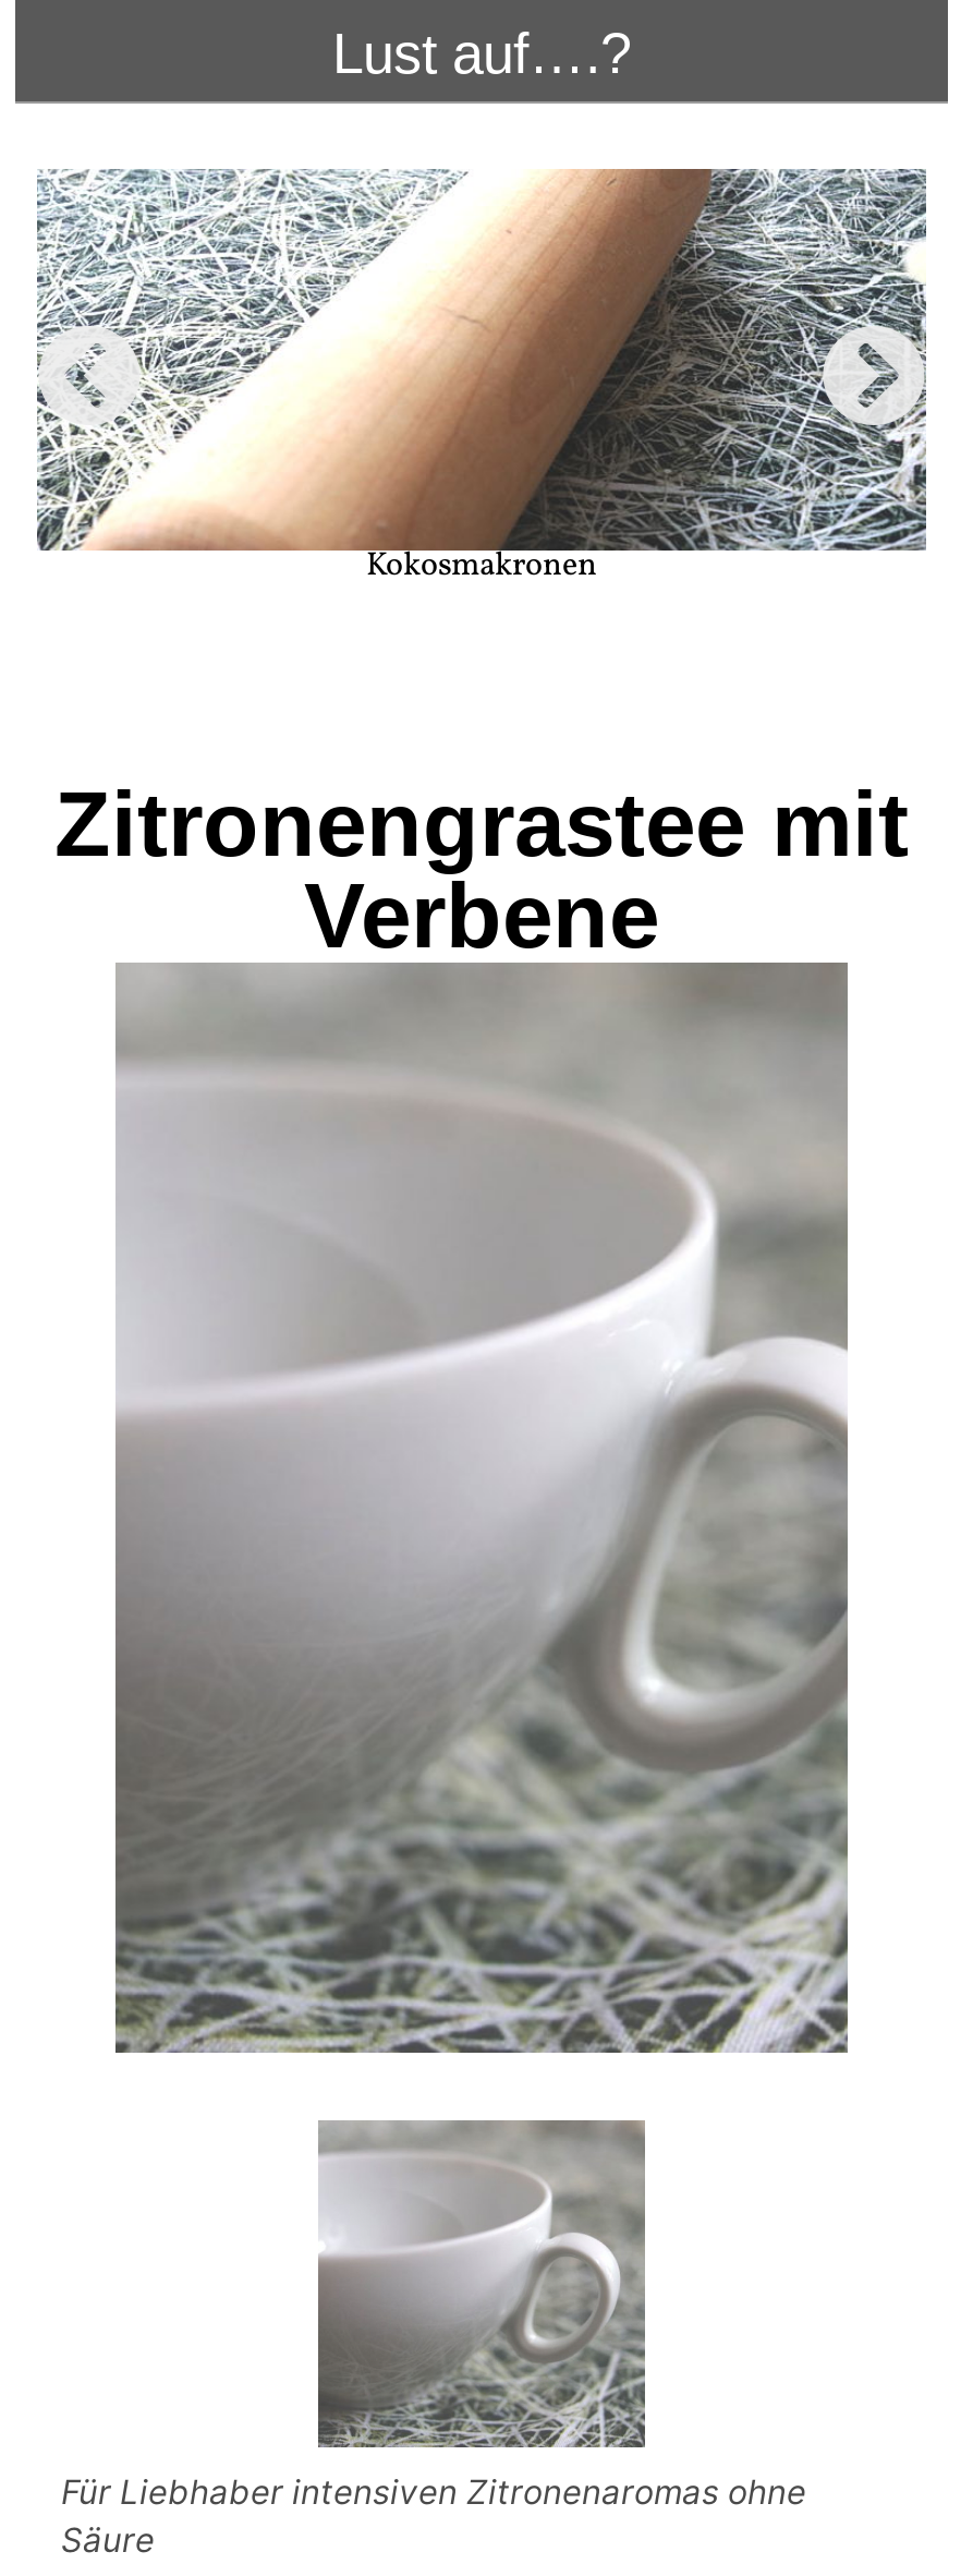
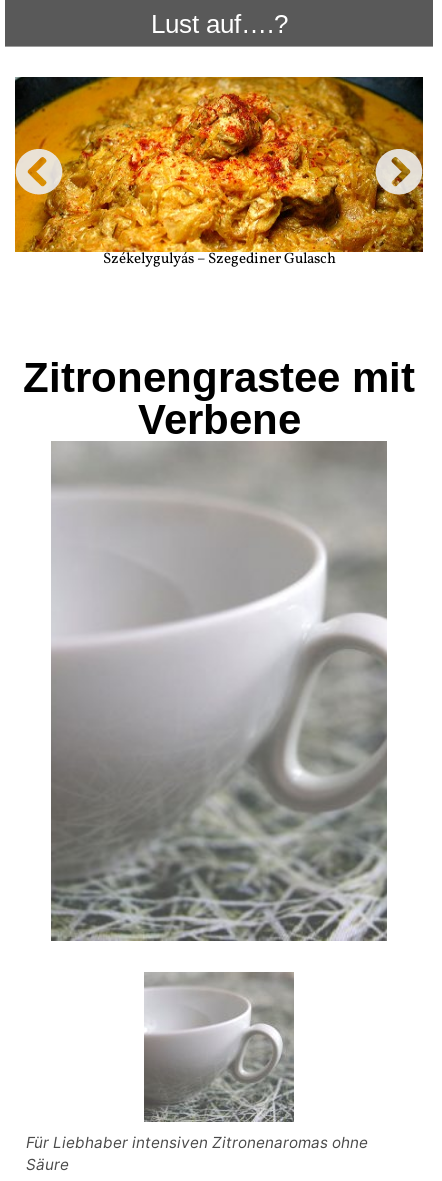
- [image]
- Kokosmakronen
+ [image]
+ Székelygulyás – Szegediner Gulasch
